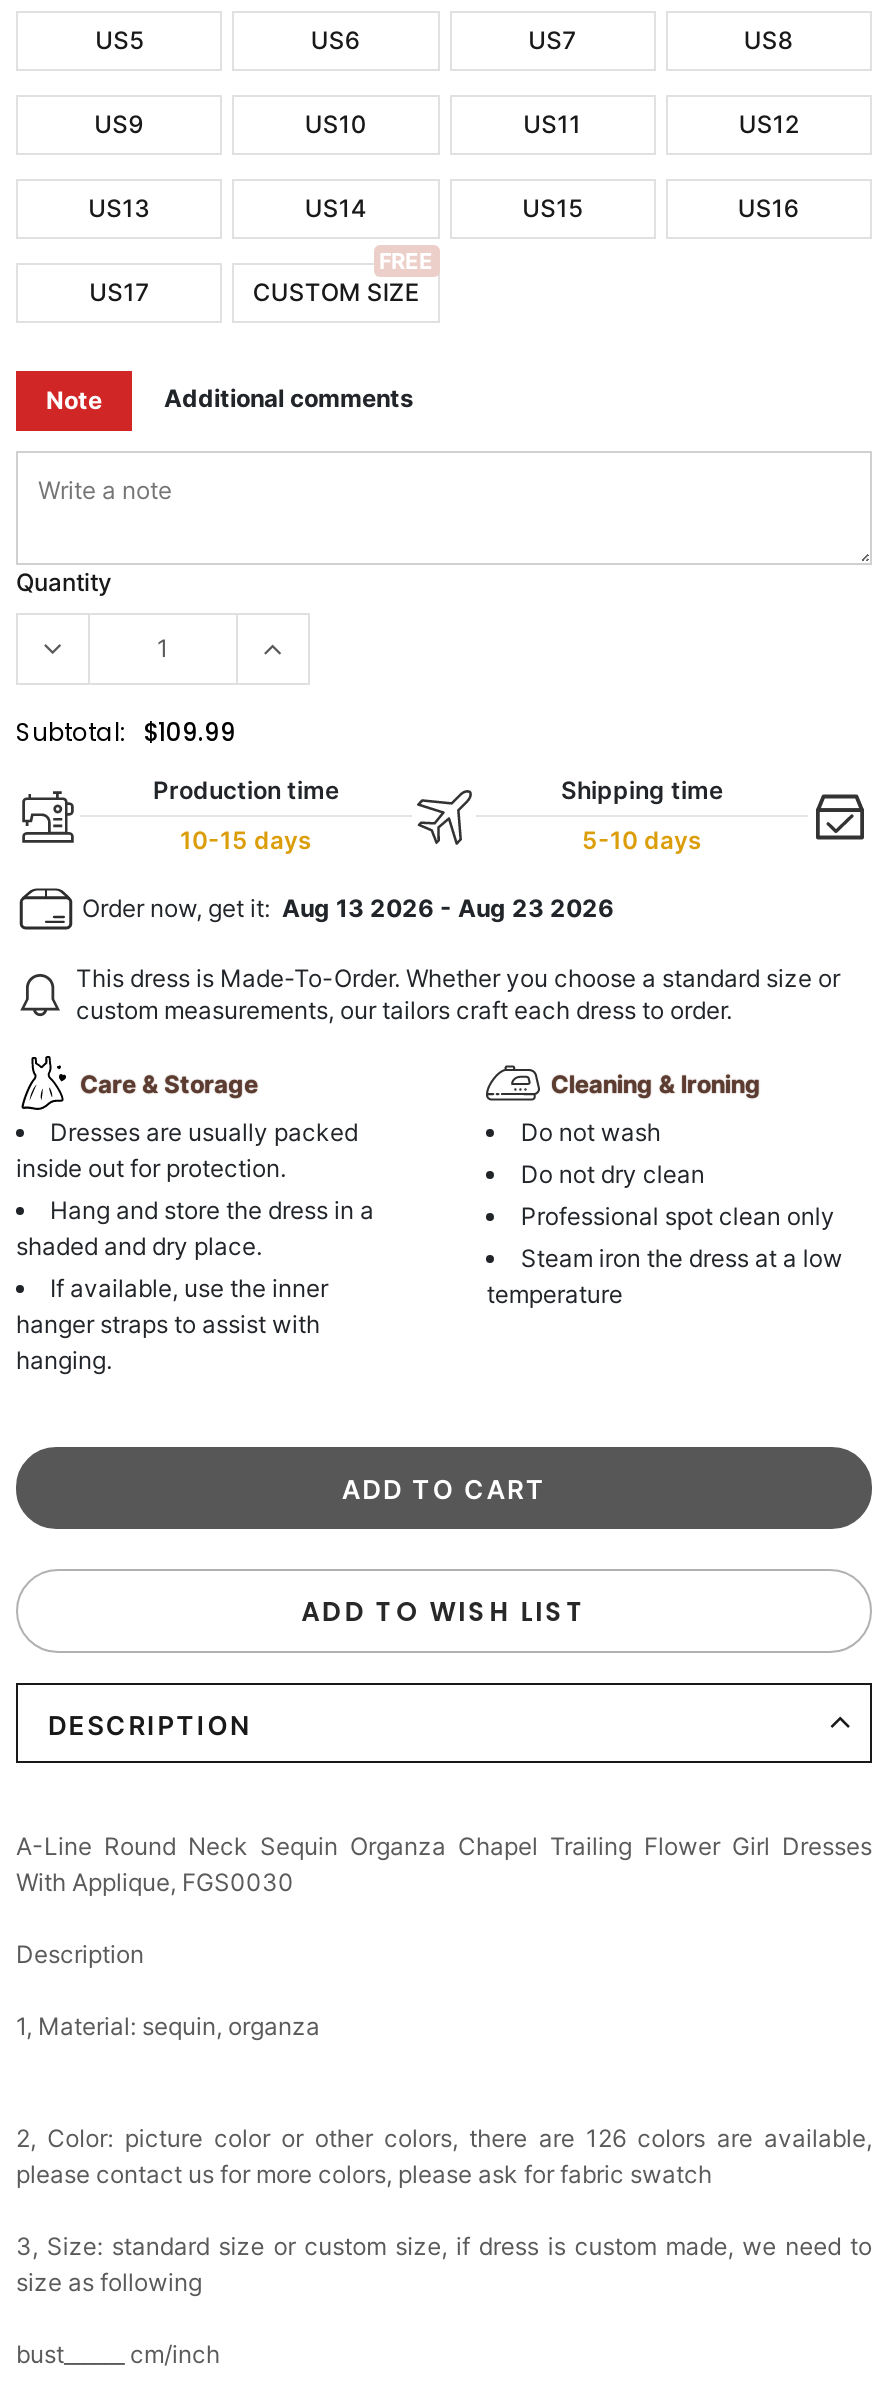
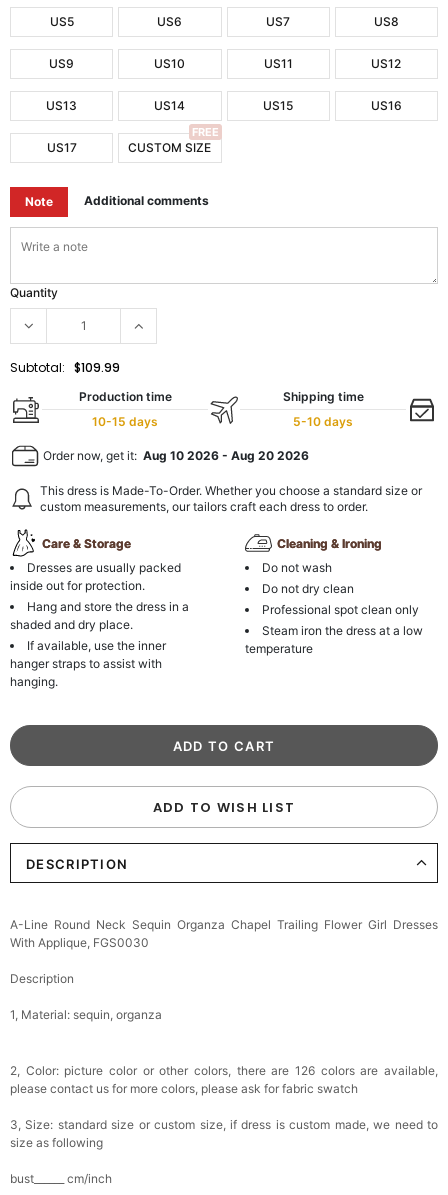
- Order now, get it: Aug 13 2026 - Aug 23 2026
+ Order now, get it: Aug 10 2026 - Aug 20 2026
